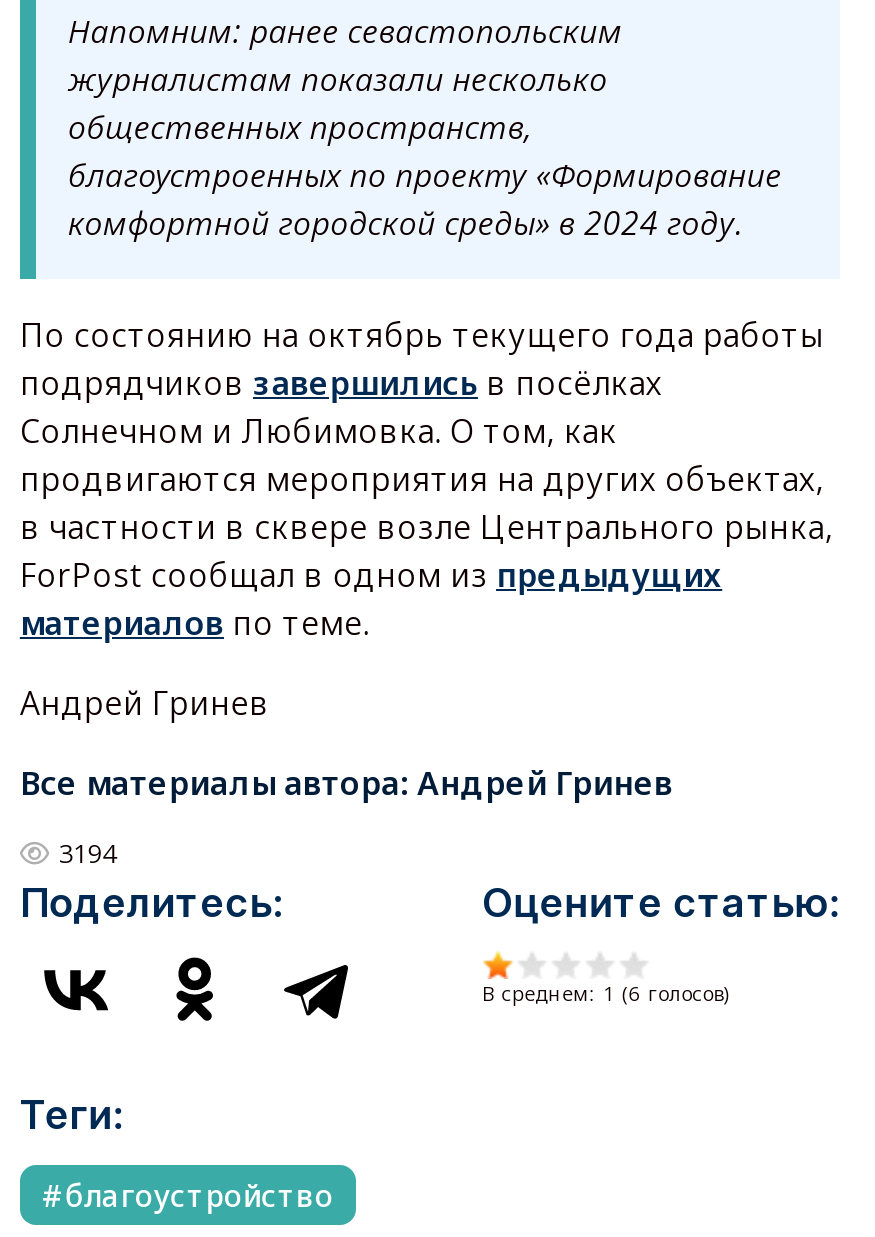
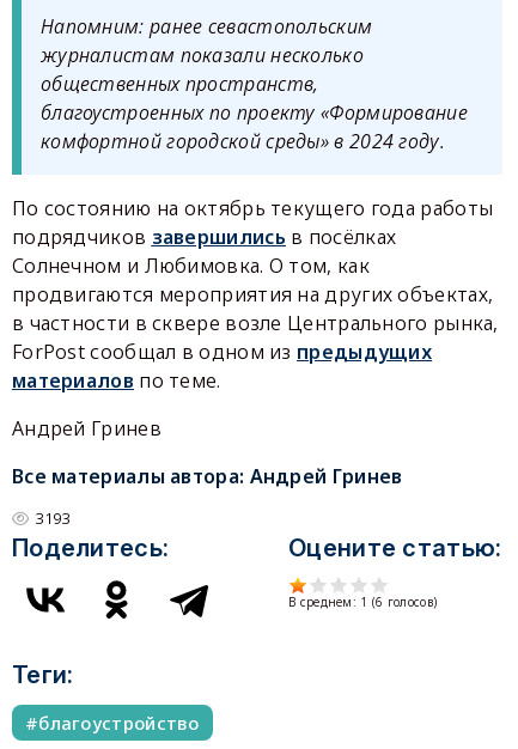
- 3194
+ 3193
